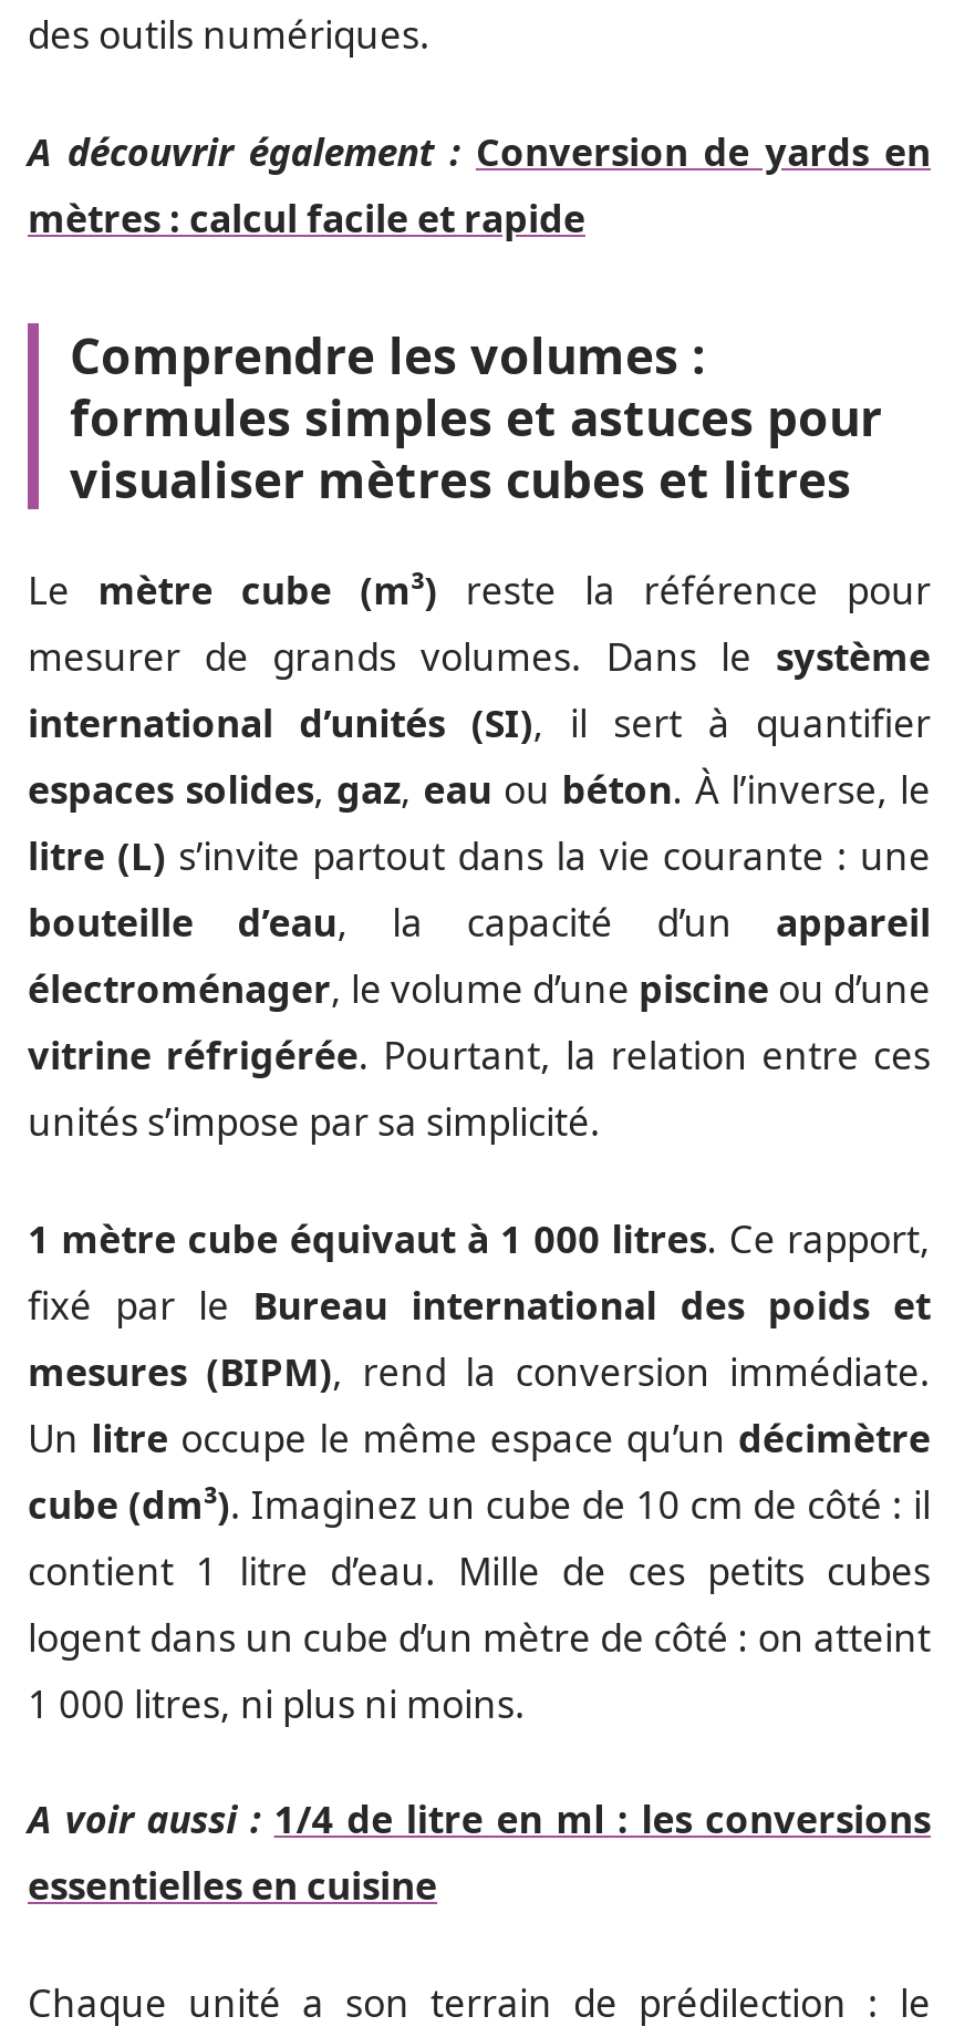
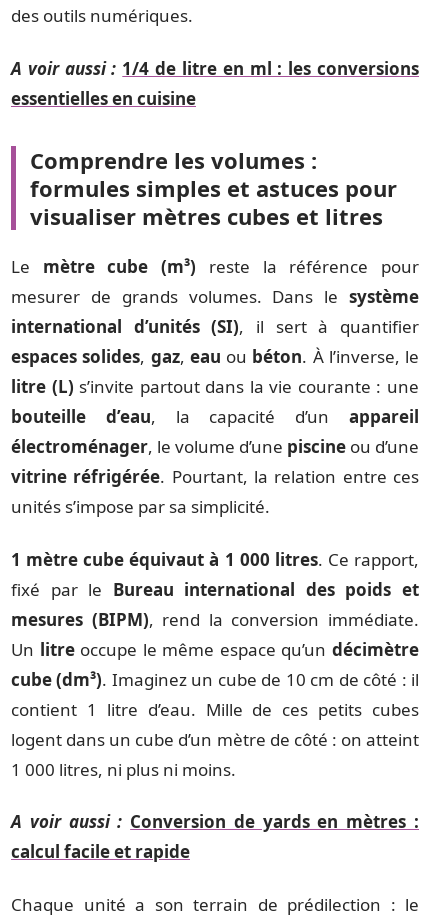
- A découvrir également : Conversion de yards en
- mètres : calcul facile et rapide

+ A voir aussi : Conversion de yards en mètres :
+ calcul facile et rapide

moved up: A voir aussi : 1/4 de litre en ml : les conversions | essentielles en cuisine
